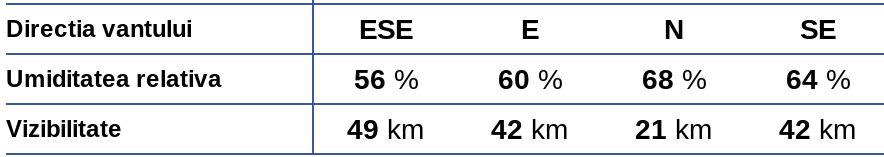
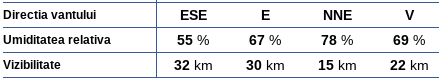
- N
- SE
+ NNE
+ V

- 56%
+ 55%

- 60%
+ 67%

- 68%
+ 78%

- 64%
+ 69%

- 49 km
+ 32 km

- 42 km
+ 30 km

- 21 km
+ 15 km

- 42 km
+ 22 km
